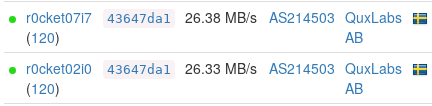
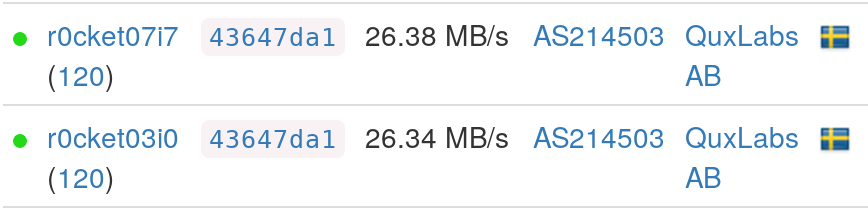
- r0cket02i0
+ r0cket03i0

- 26.33 MB/s AS214503 QuxLabs
+ 26.34 MB/s AS214503 QuxLabs
